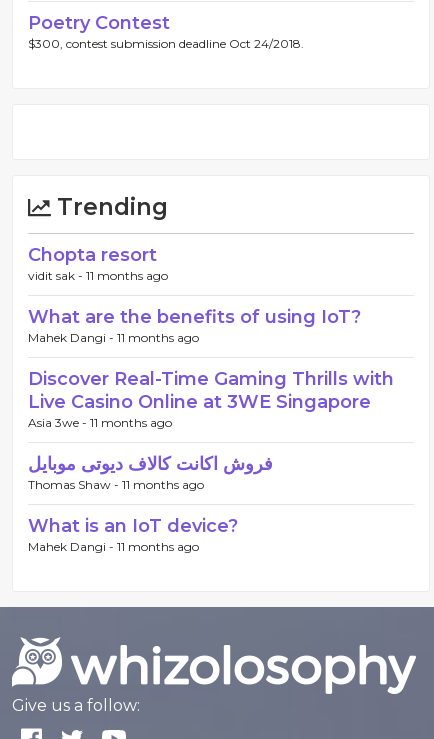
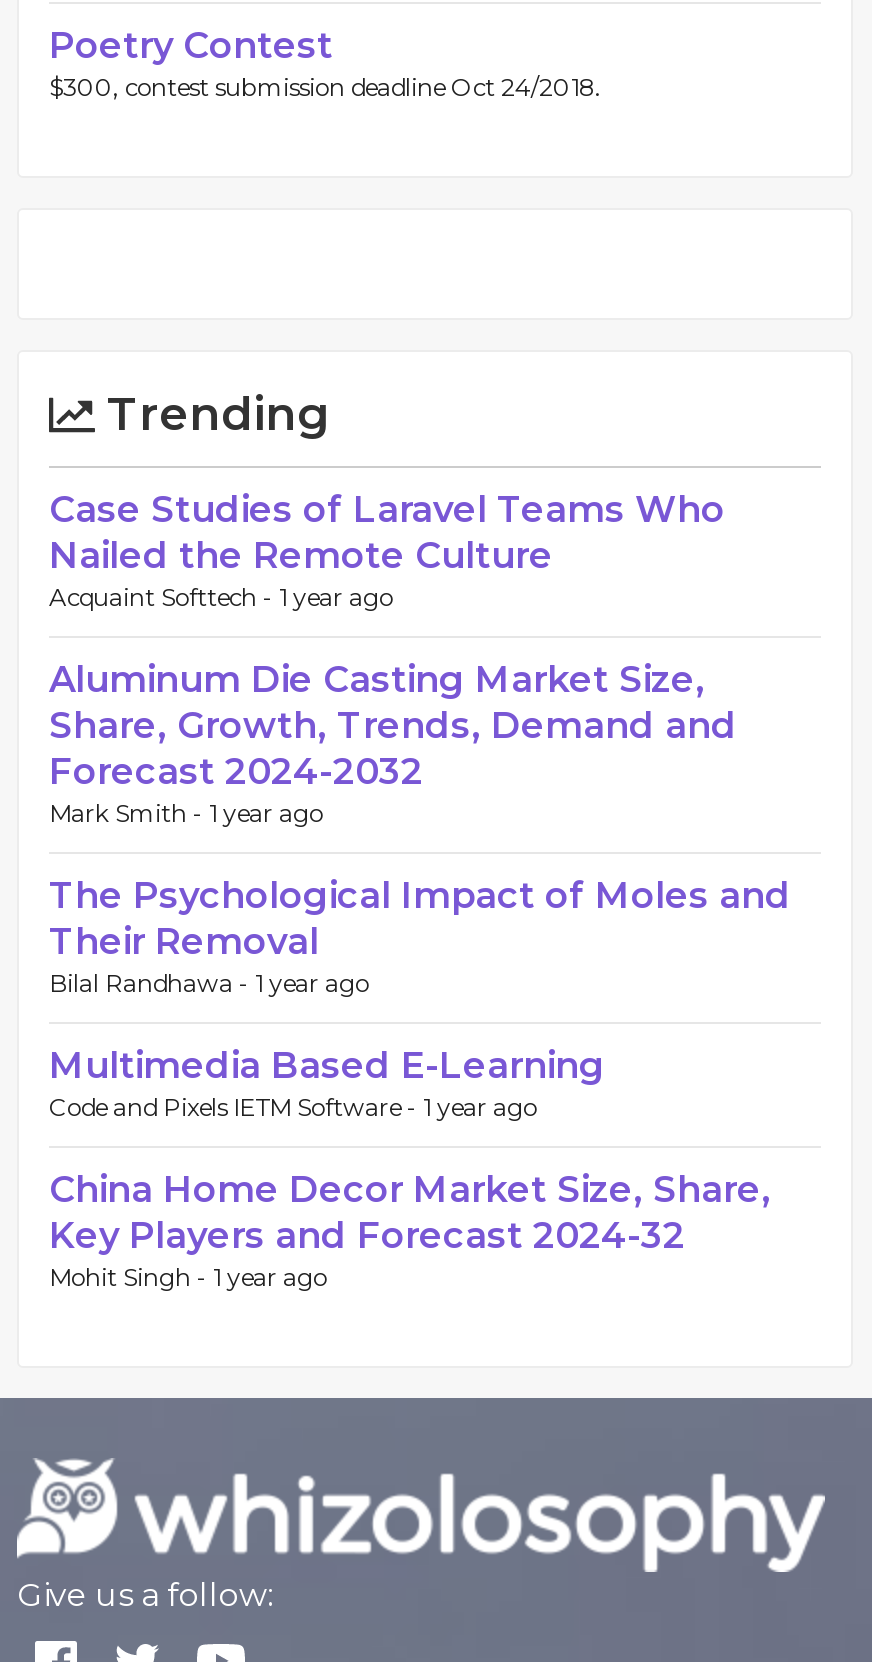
- Chopta resort
- vidit sak - 11 months ago
+ Case Studies of Laravel Teams Who
+ Nailed the Remote Culture
+ Acquaint Softtech - 1 year ago

- What are the benefits of using IoT?
- Mahek Dangi - 11 months ago
+ Aluminum Die Casting Market Size,
+ Share, Growth, Trends, Demand and
+ Forecast 2024-2032
+ Mark Smith - 1 year ago

- Discover Real-Time Gaming Thrills with
- Live Casino Online at 3WE Singapore
- Asia 3we - 11 months ago
+ The Psychological Impact of Moles and
+ Their Removal
+ Bilal Randhawa - 1 year ago

- فروش اکانت کالاف دیوتی موبایل
- Thomas Shaw - 11 months ago
+ Multimedia Based E-Learning
+ Code and Pixels IETM Software - 1 year ago

- What is an IoT device?
- Mahek Dangi - 11 months ago
+ China Home Decor Market Size, Share,
+ Key Players and Forecast 2024-32
+ Mohit Singh - 1 year ago
